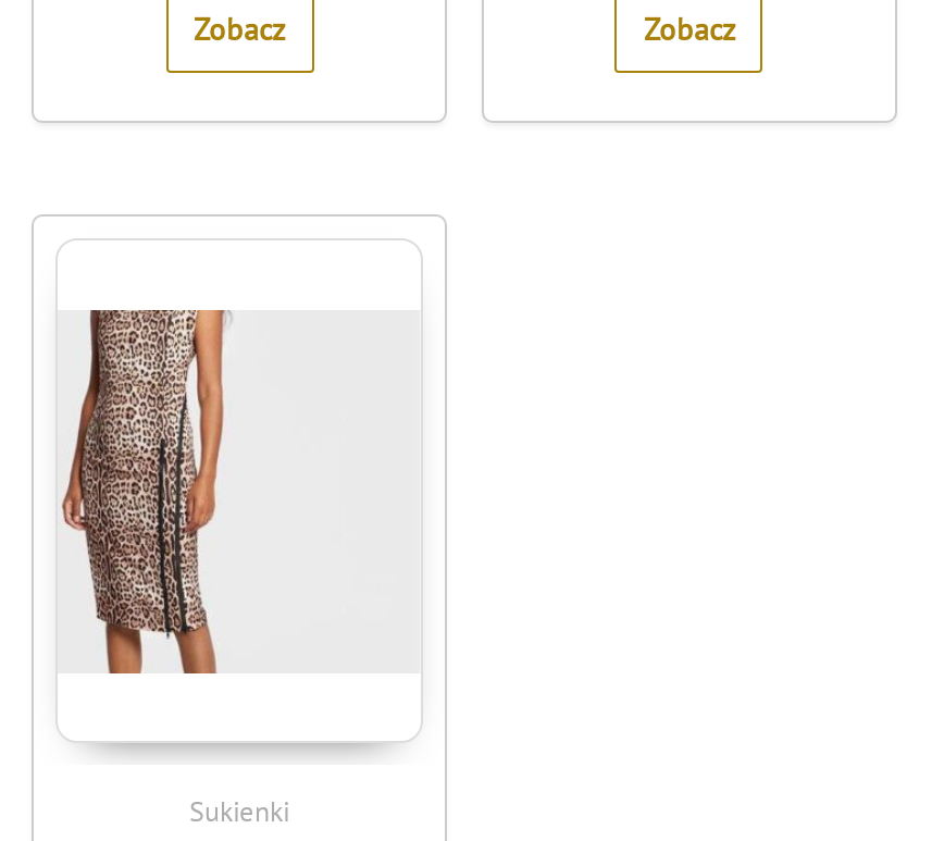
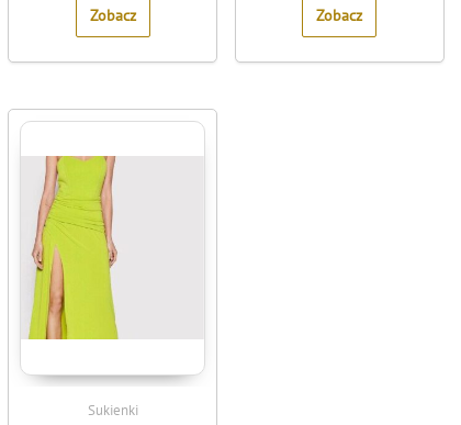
- [image]
+ [image]
